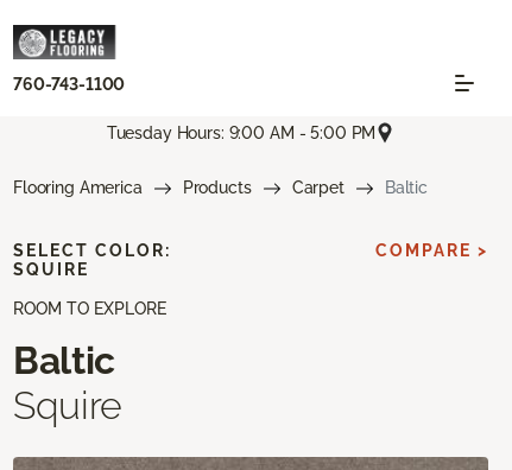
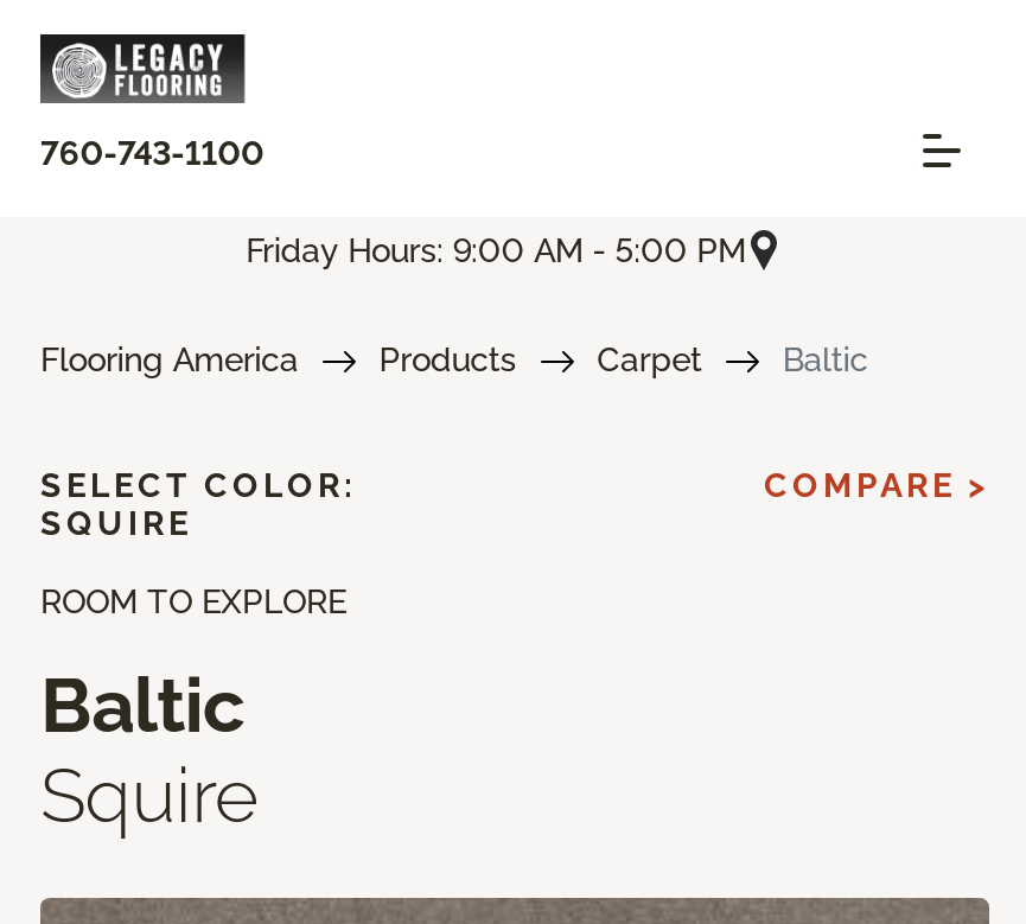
- Tuesday Hours: 9:00 AM - 5:00 PM
+ Friday Hours: 9:00 AM - 5:00 PM
